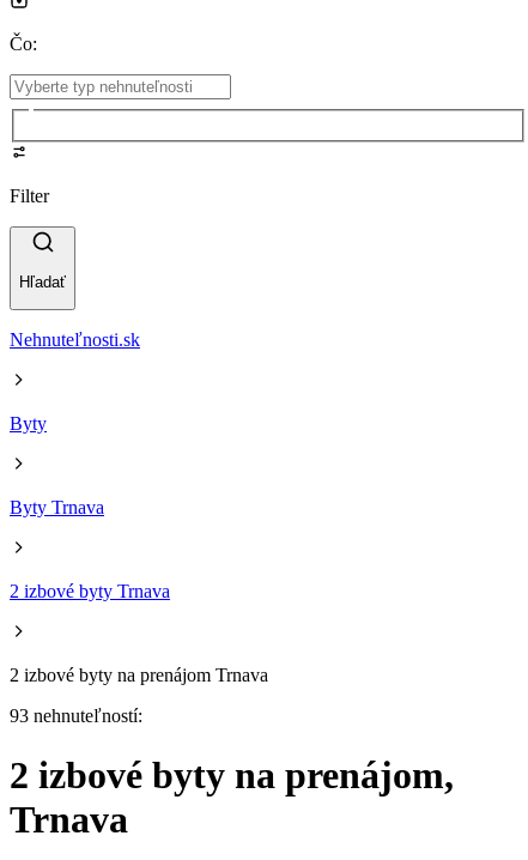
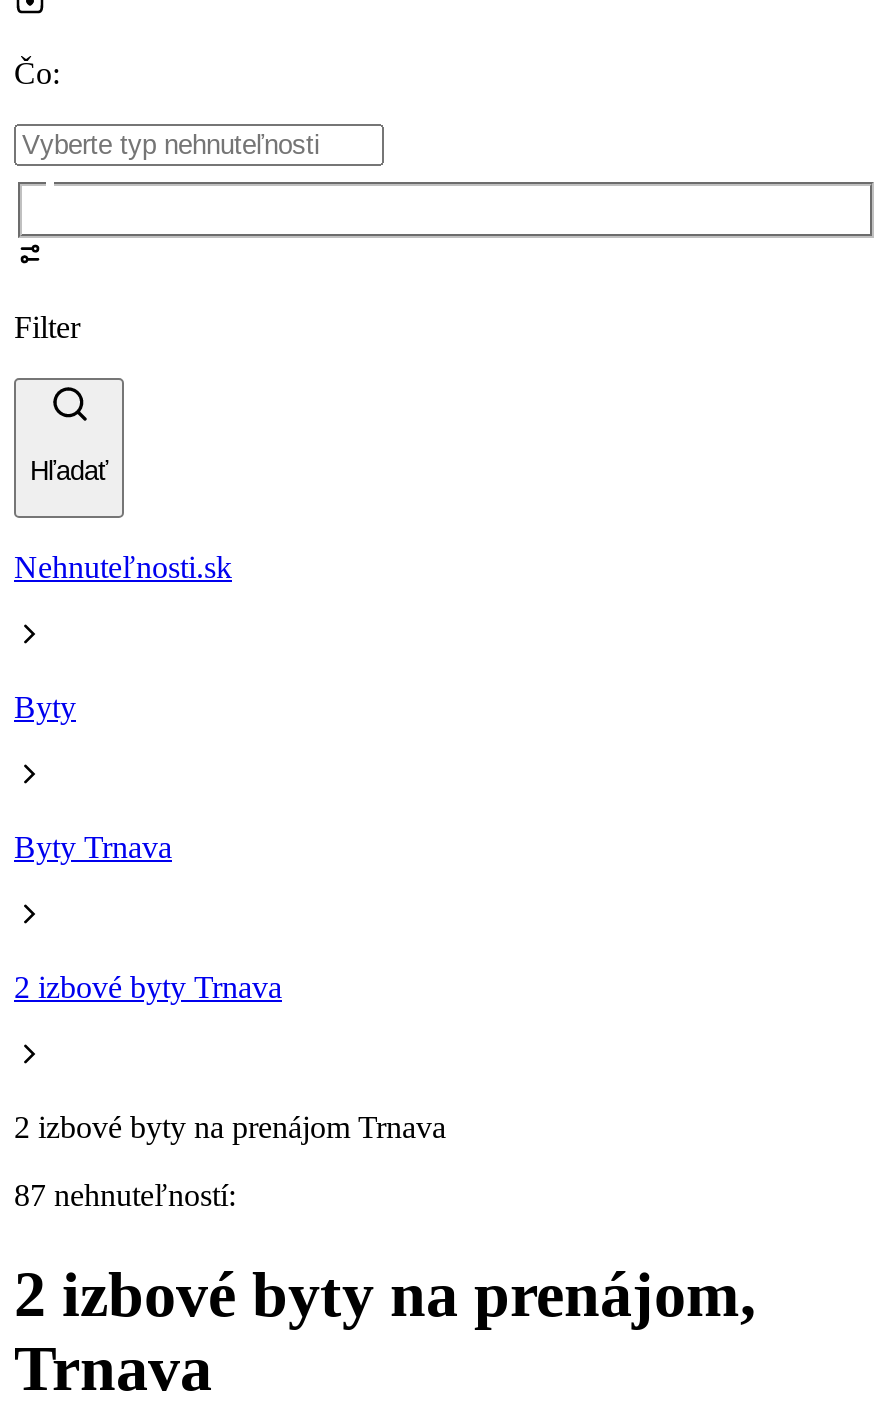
- 93 nehnuteľností:
+ 87 nehnuteľností:
